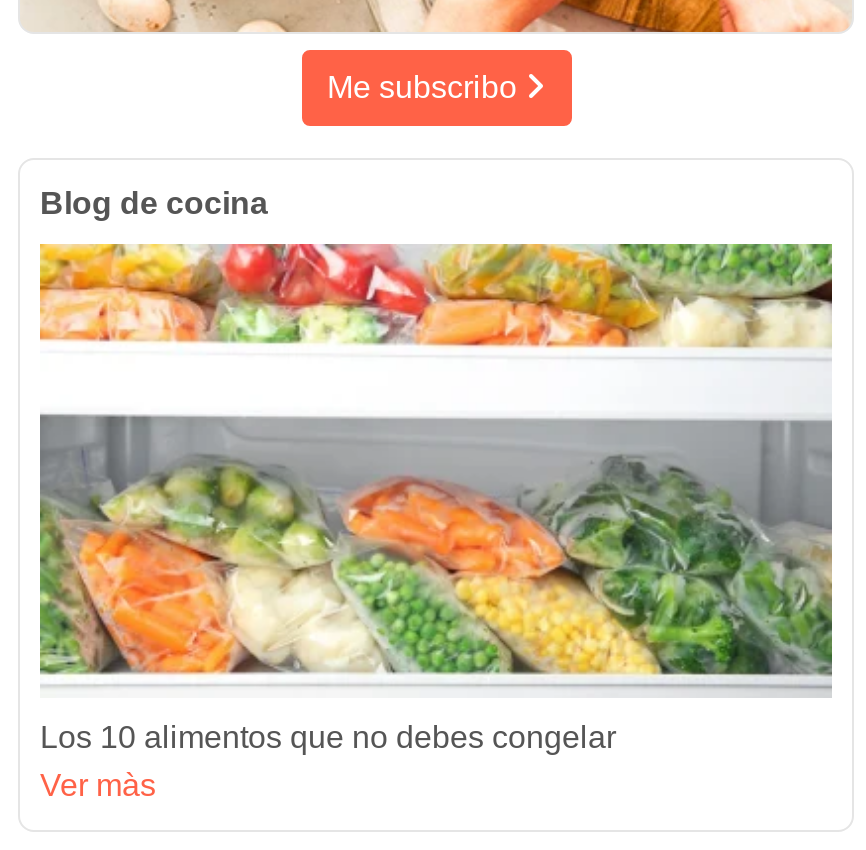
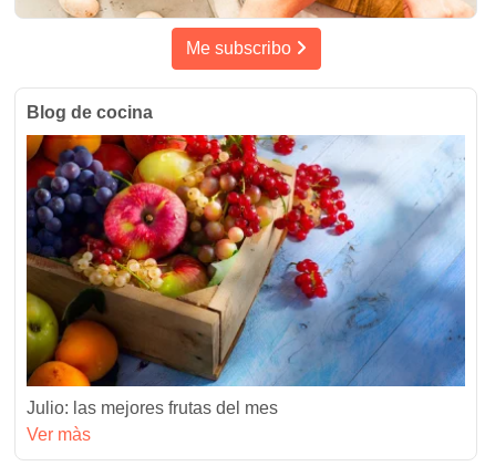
- [image]
- Los 10 alimentos que no debes congelar
+ [image]
+ Julio: las mejores frutas del mes
